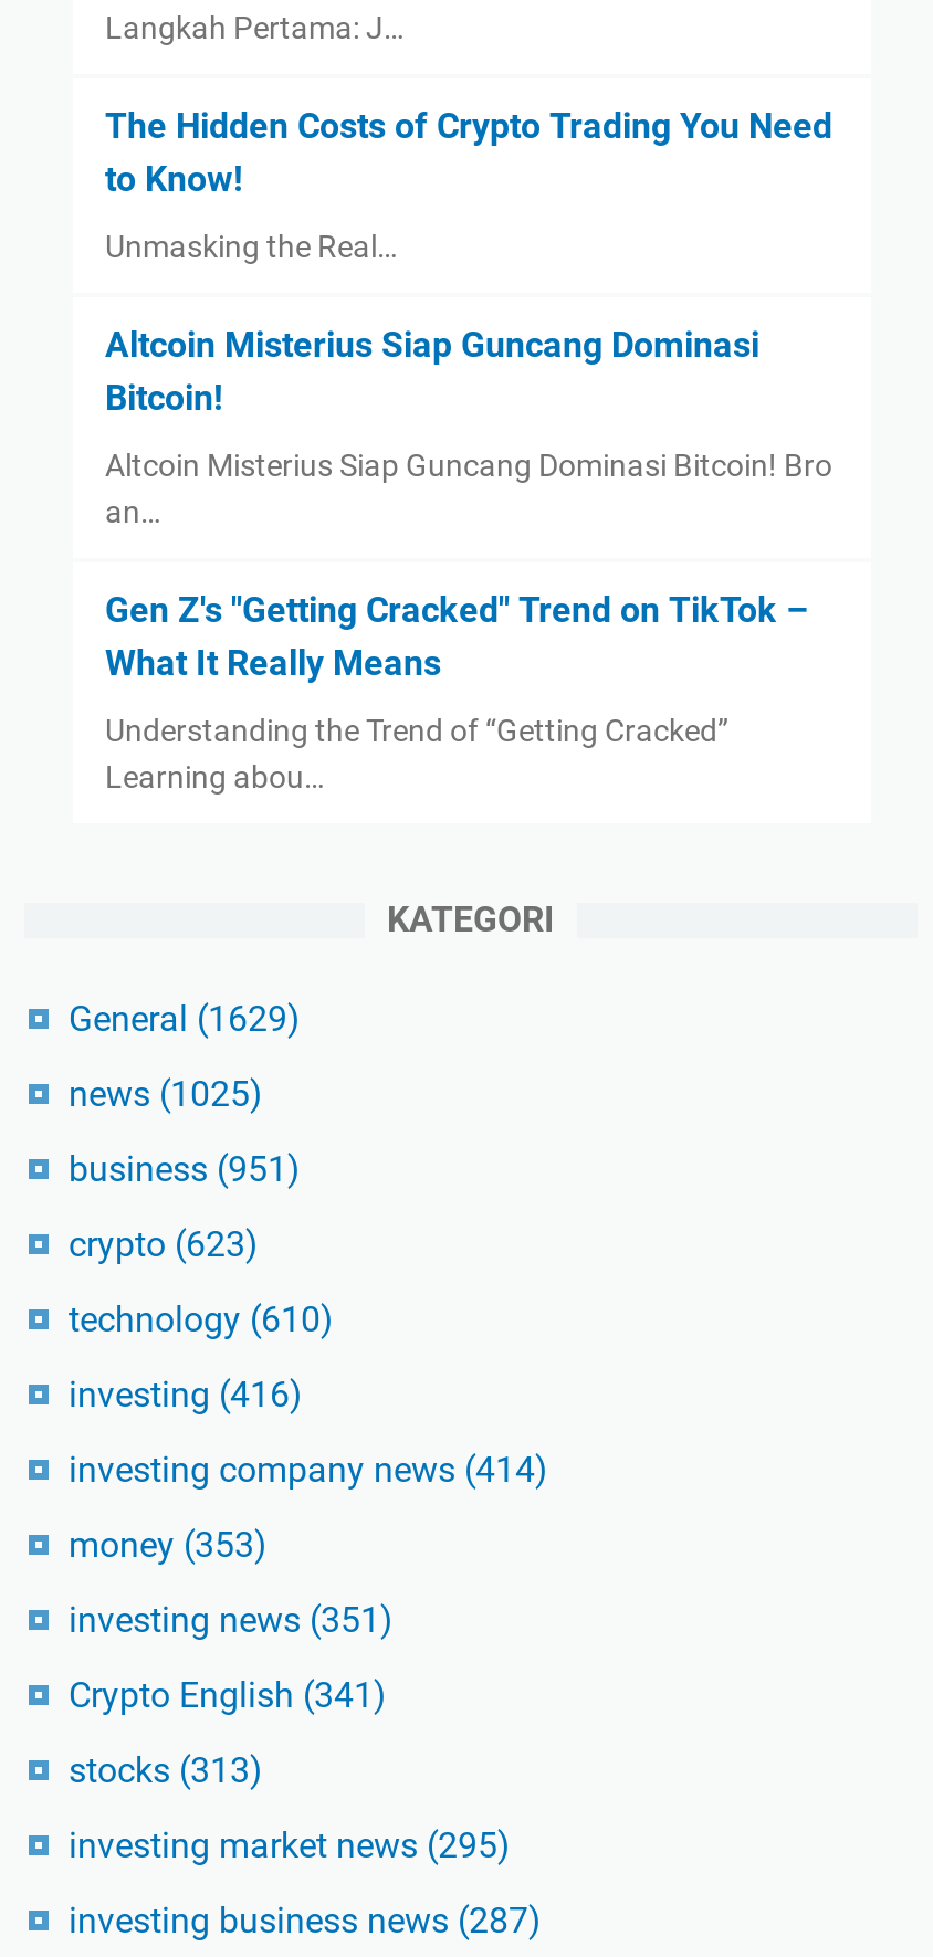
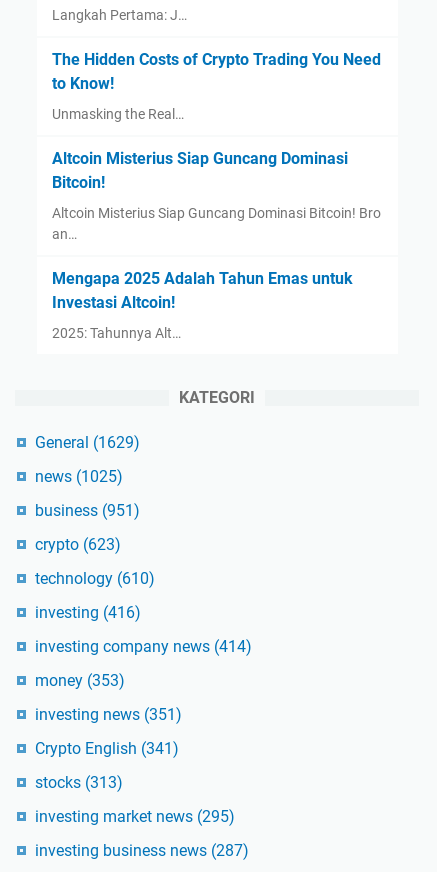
- Gen Z's "Getting Cracked" Trend on TikTok –
- What It Really Means
+ Mengapa 2025 Adalah Tahun Emas untuk
+ Investasi Altcoin!

- Understanding the Trend of “Getting Cracked”
- Learning abou…
+ 2025: Tahunnya Alt…
